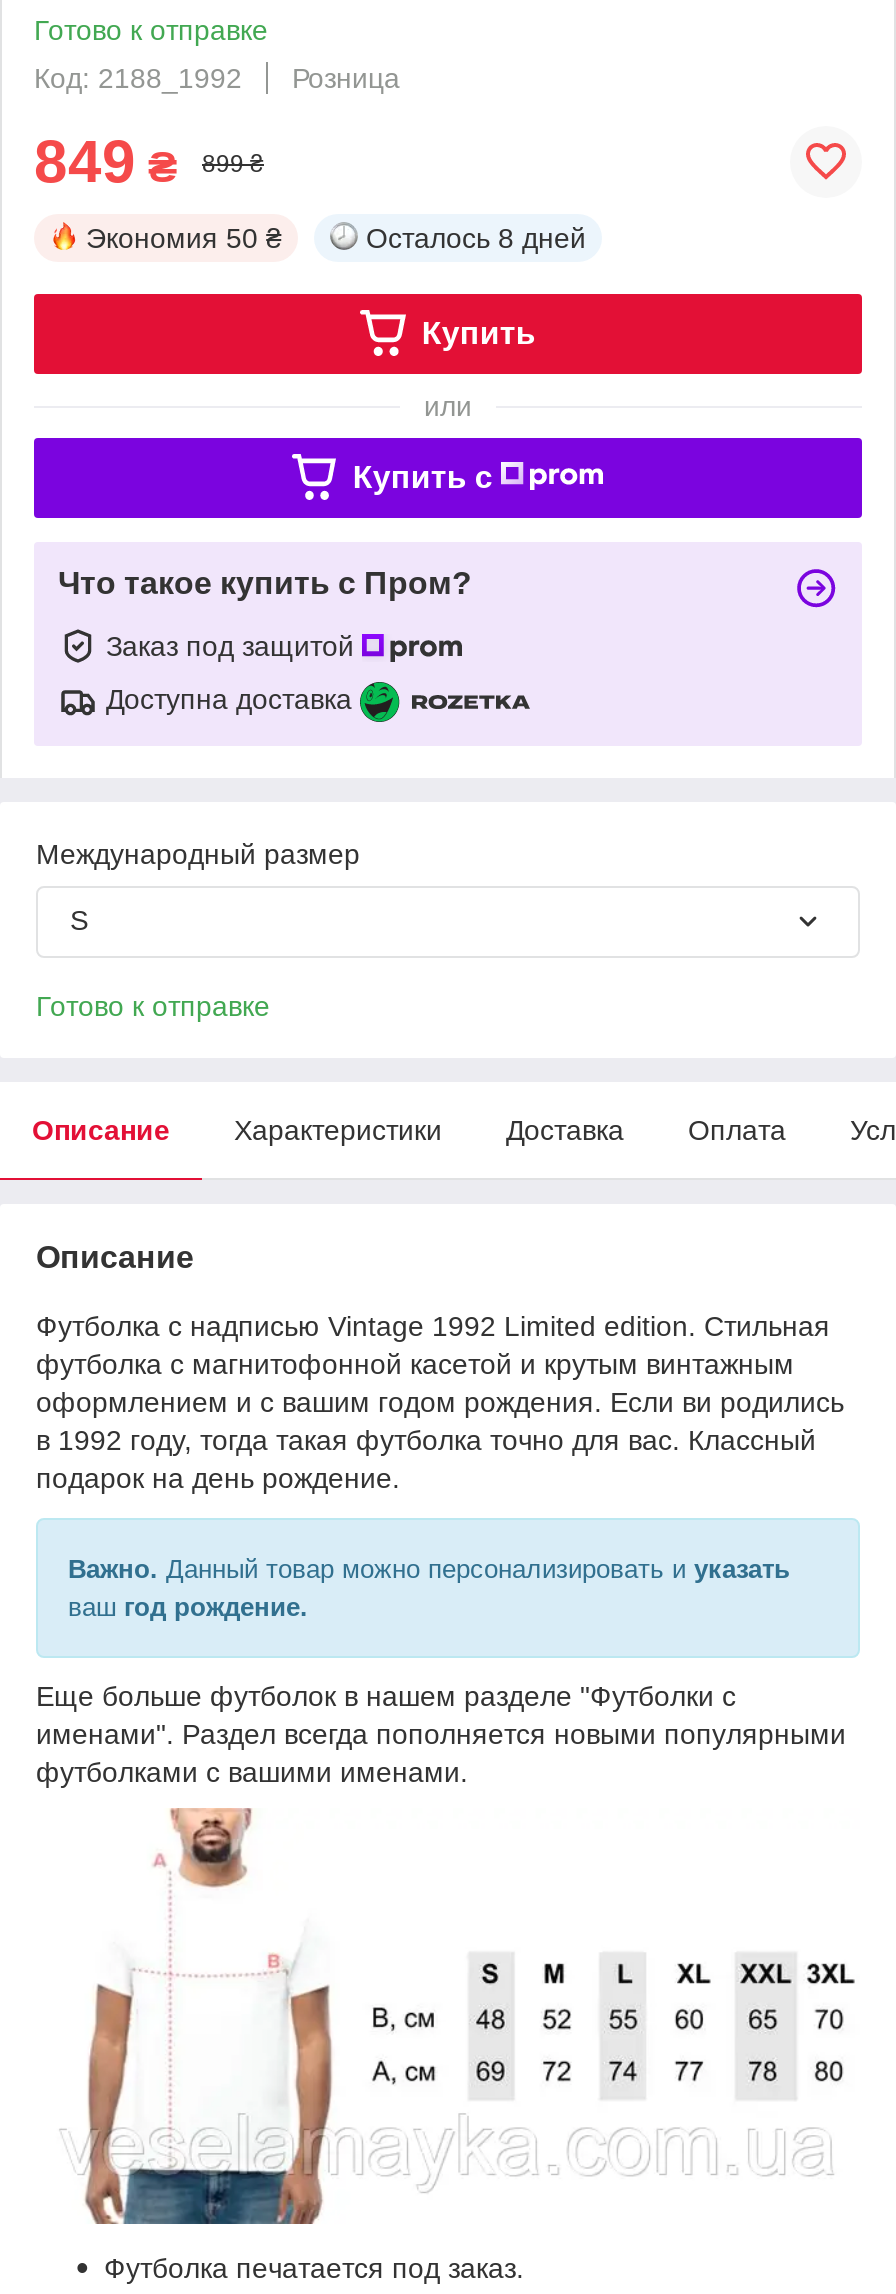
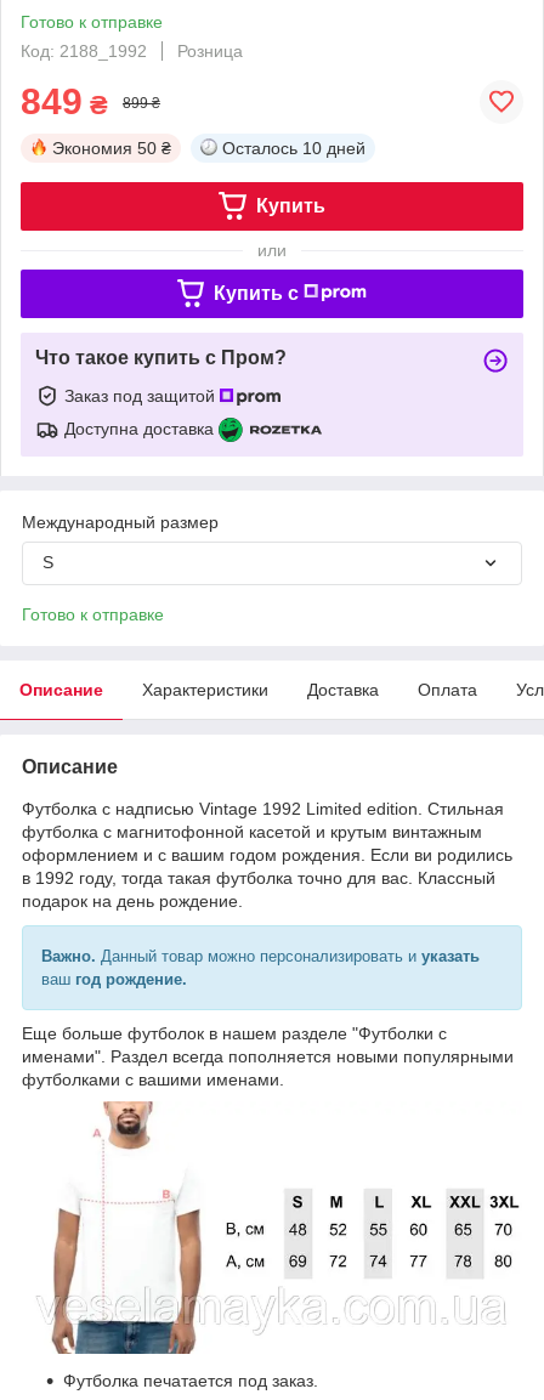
- Осталось 8 дней
+ Осталось 10 дней
